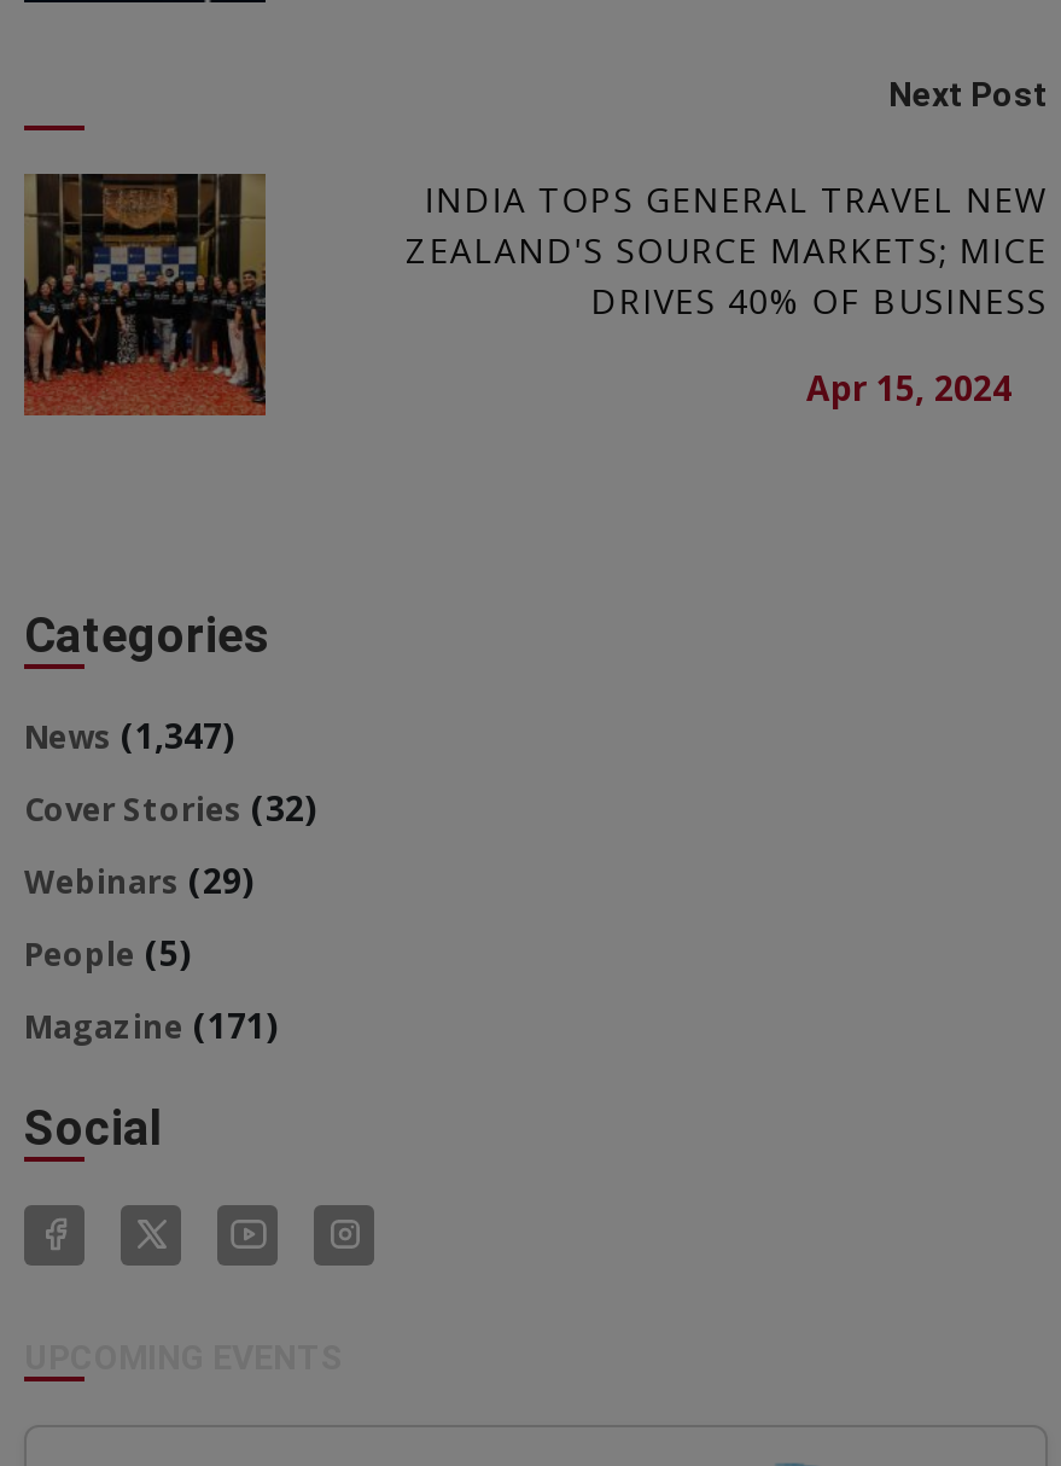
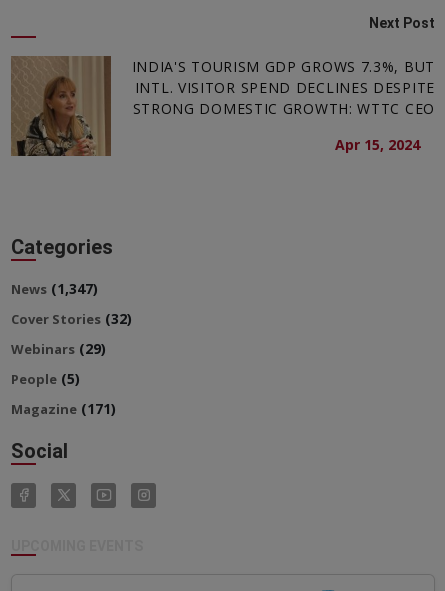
- [image]
+ [image]

- INDIA TOPS GENERAL TRAVEL NEW
- ZEALAND'S SOURCE MARKETS; MICE
- DRIVES 40% OF BUSINESS
+ INDIA'S TOURISM GDP GROWS 7.3%, BUT
+ INTL. VISITOR SPEND DECLINES DESPITE
+ STRONG DOMESTIC GROWTH: WTTC CEO
